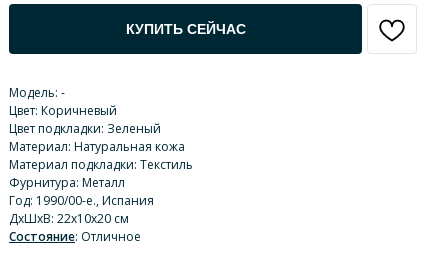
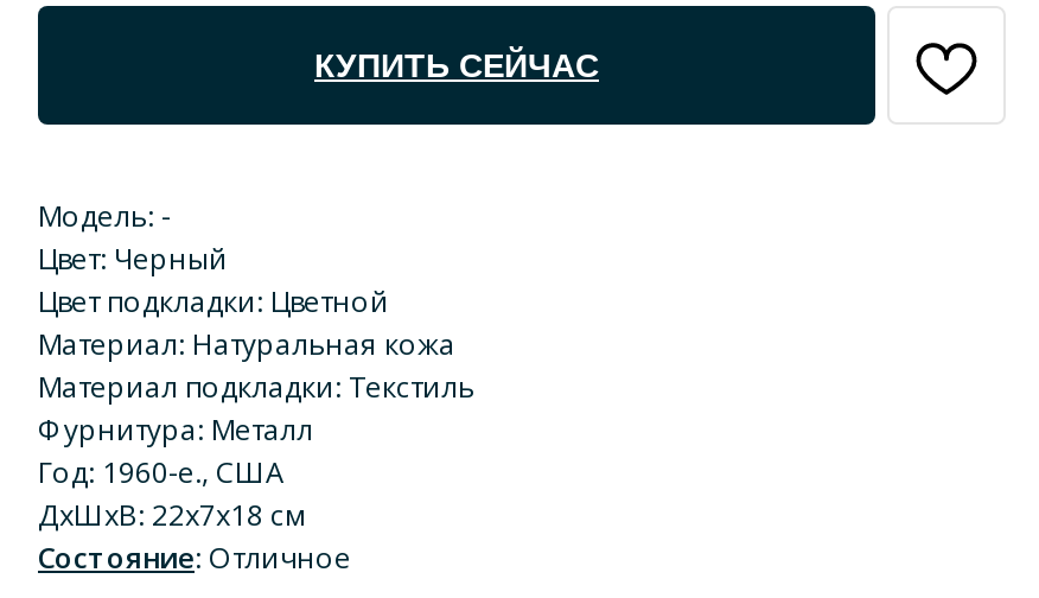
- Цвет: Коричневый
+ Цвет: Черный

- Цвет подкладки: Зеленый
+ Цвет подкладки: Цветной

- Год: 1990/00-е., Испания
+ Год: 1960-е., США

- ДхШхВ: 22х10х20 см
+ ДхШхВ: 22х7х18 см
